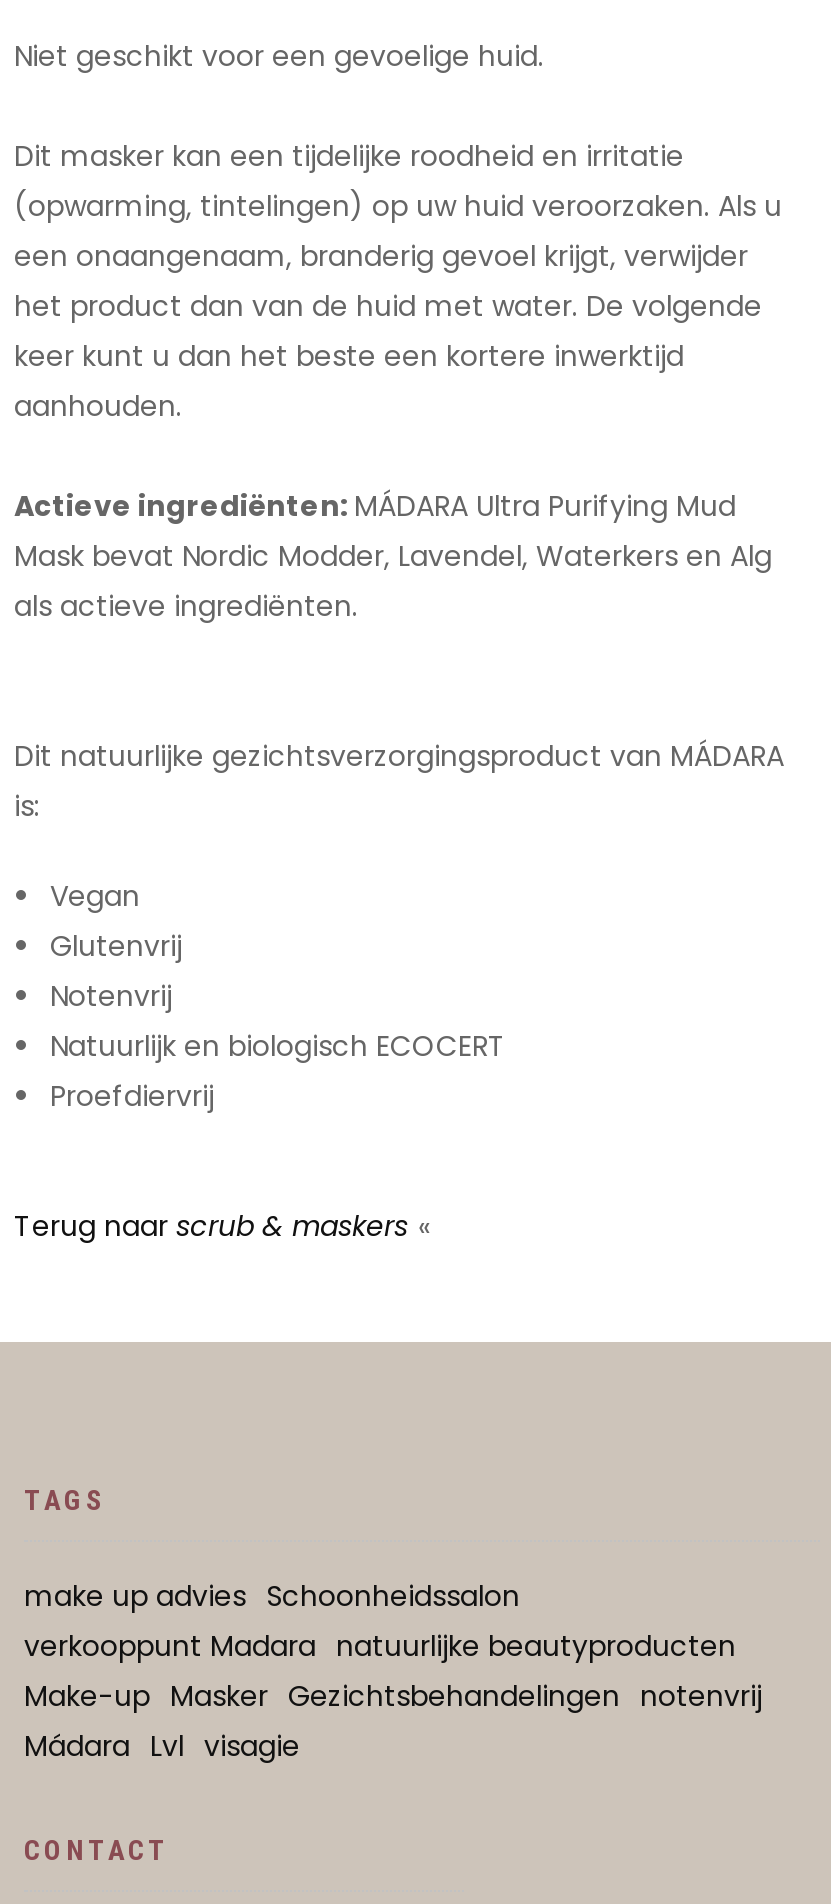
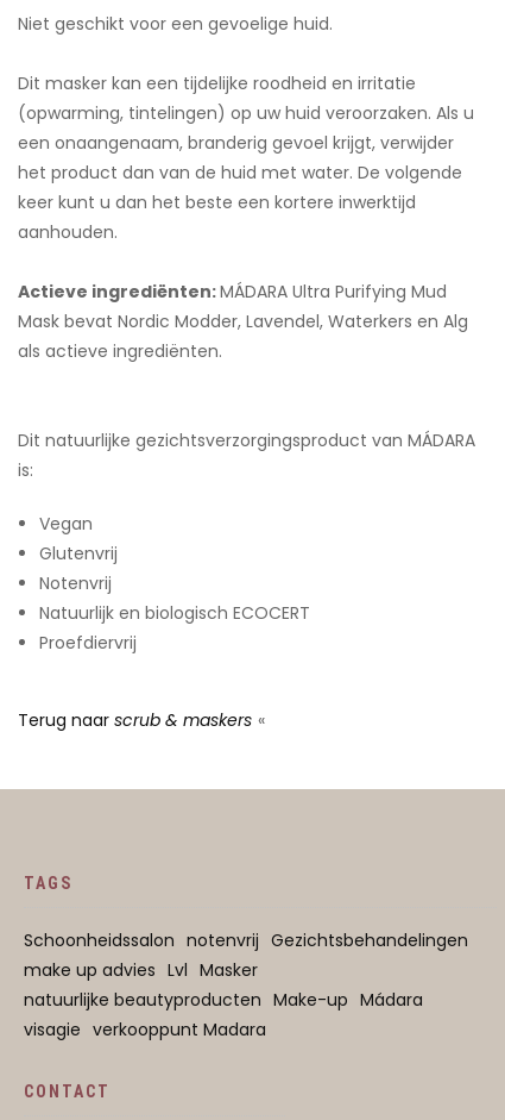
- make up advies Schoonheidssalon
- verkooppunt Madara natuurlijke beautyproducten
- Make-up Masker Gezichtsbehandelingen notenvrij
- Mádara Lvl visagie
+ Schoonheidssalon notenvrij Gezichtsbehandelingen
+ make up advies Lvl Masker
+ natuurlijke beautyproducten Make-up Mádara
+ visagie verkooppunt Madara
